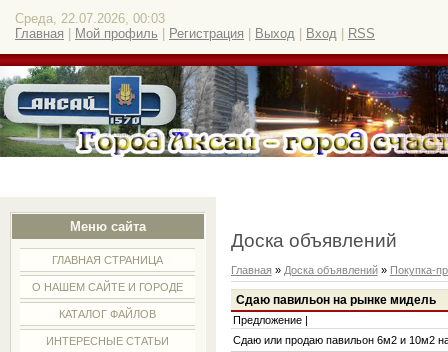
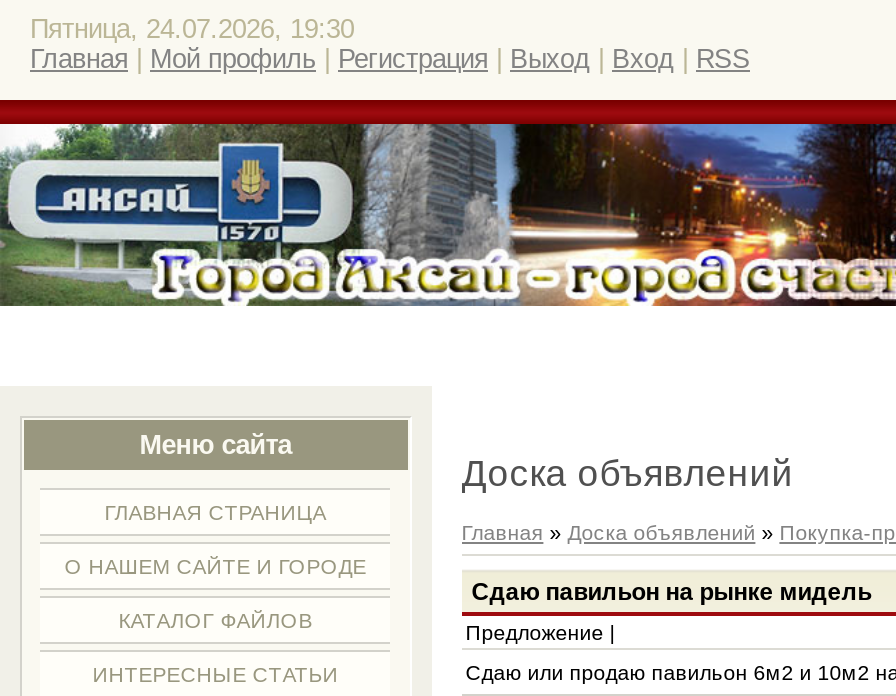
- Среда, 22.07.2026, 00:03
+ Пятница, 24.07.2026, 19:30
